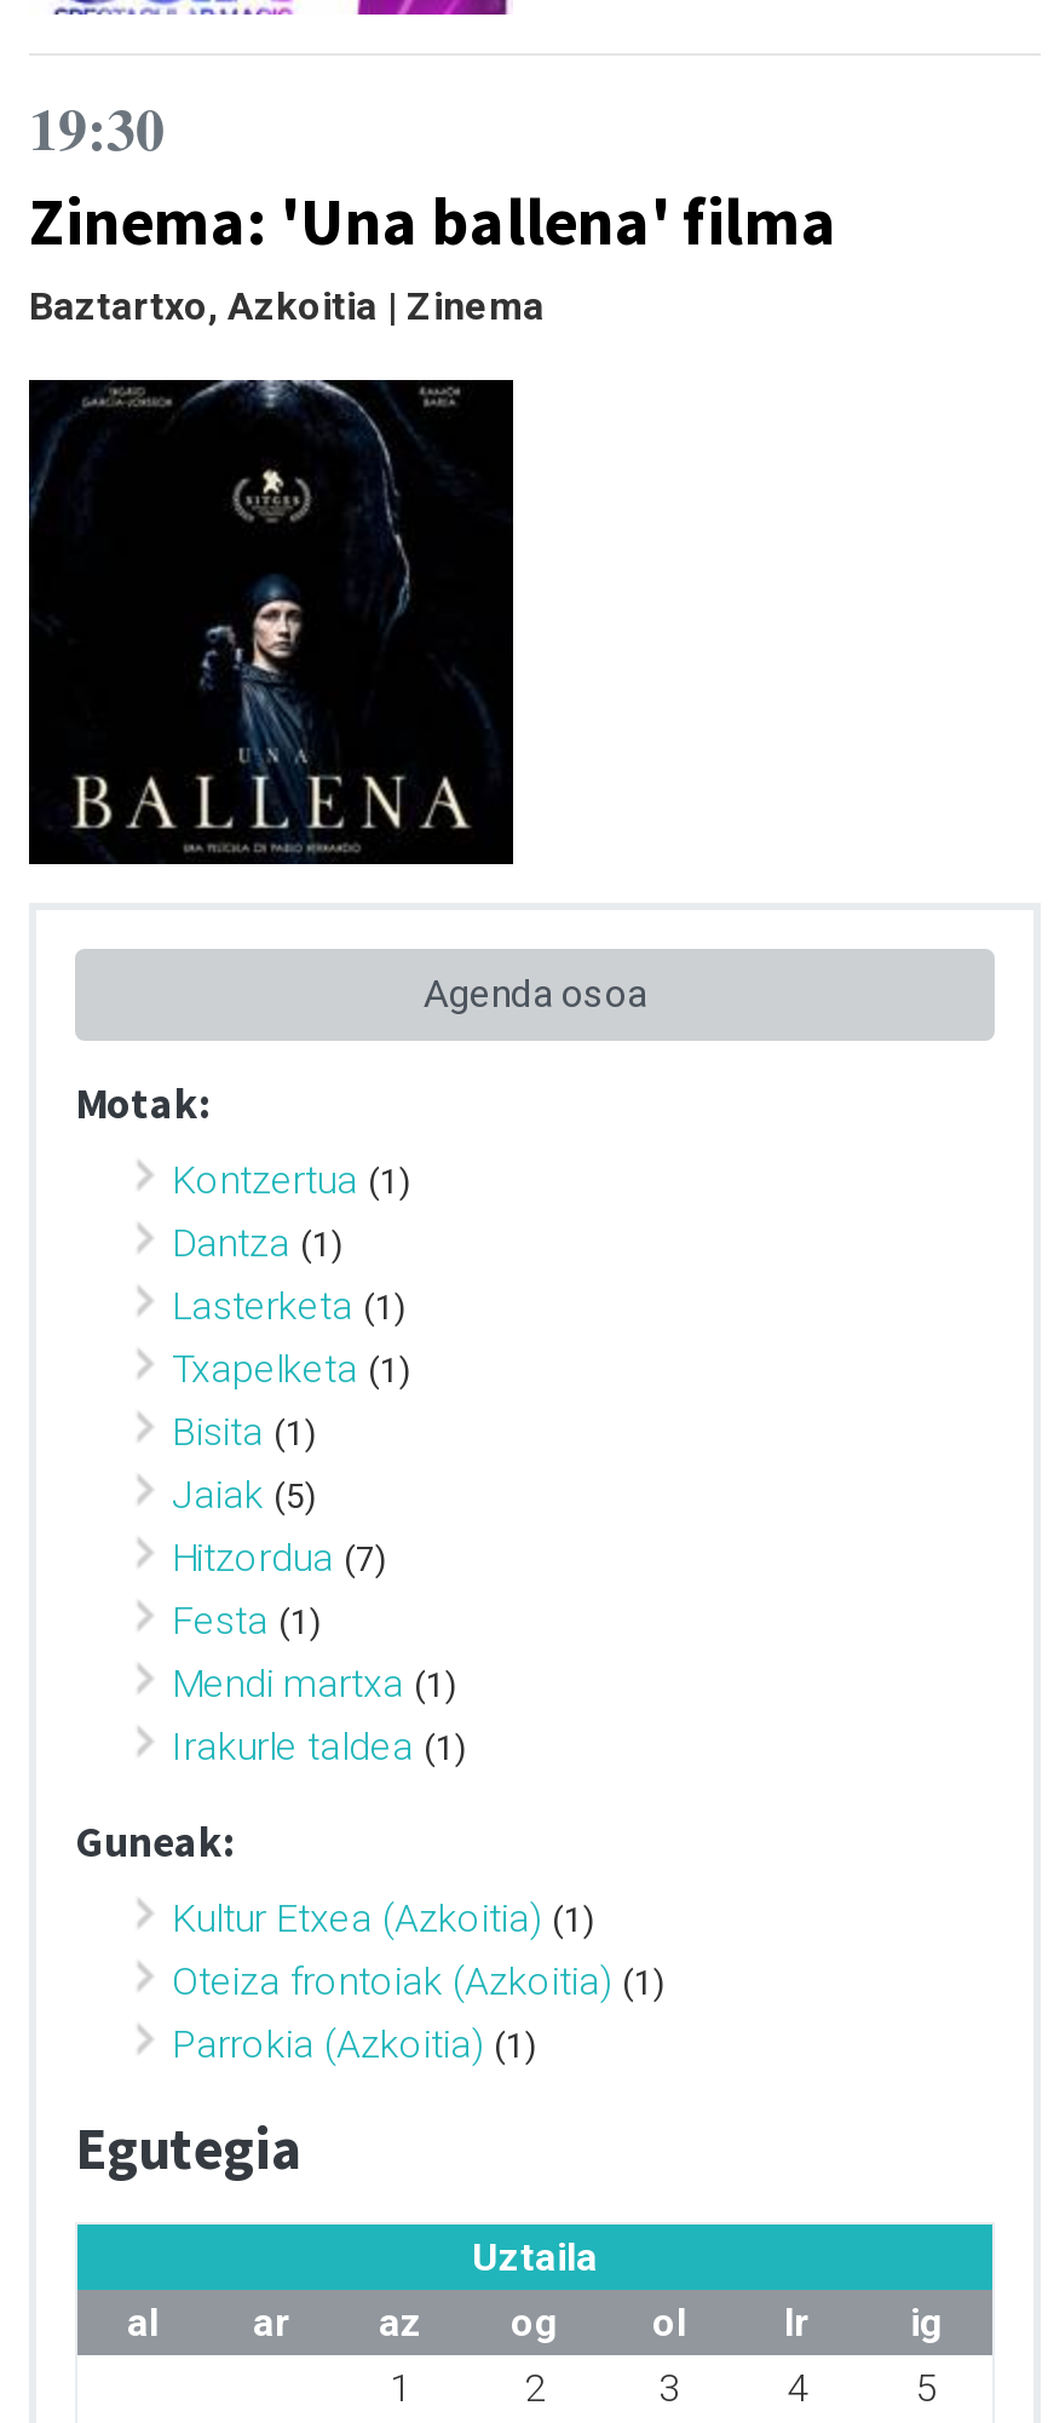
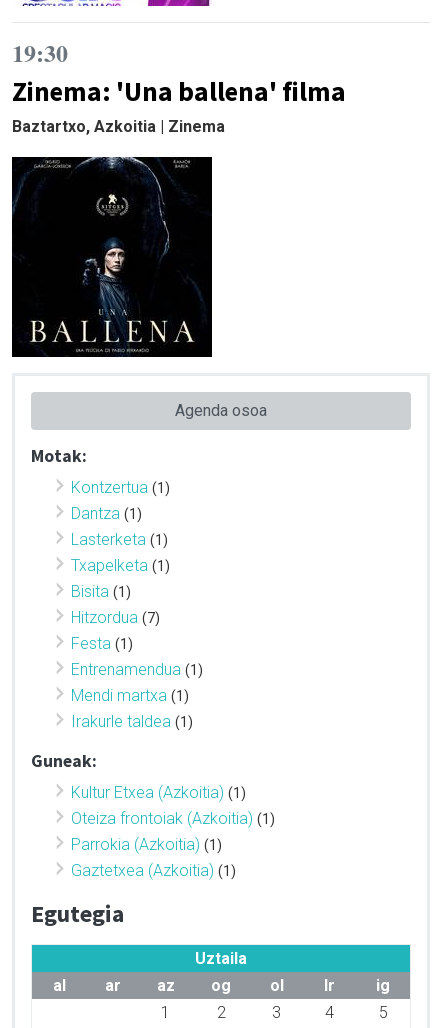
- Jaiak (5)

moved up: Hitzordua (7) | Festa (1)

+ Entrenamendua (1)

+ Gaztetxea (Azkoitia) (1)
